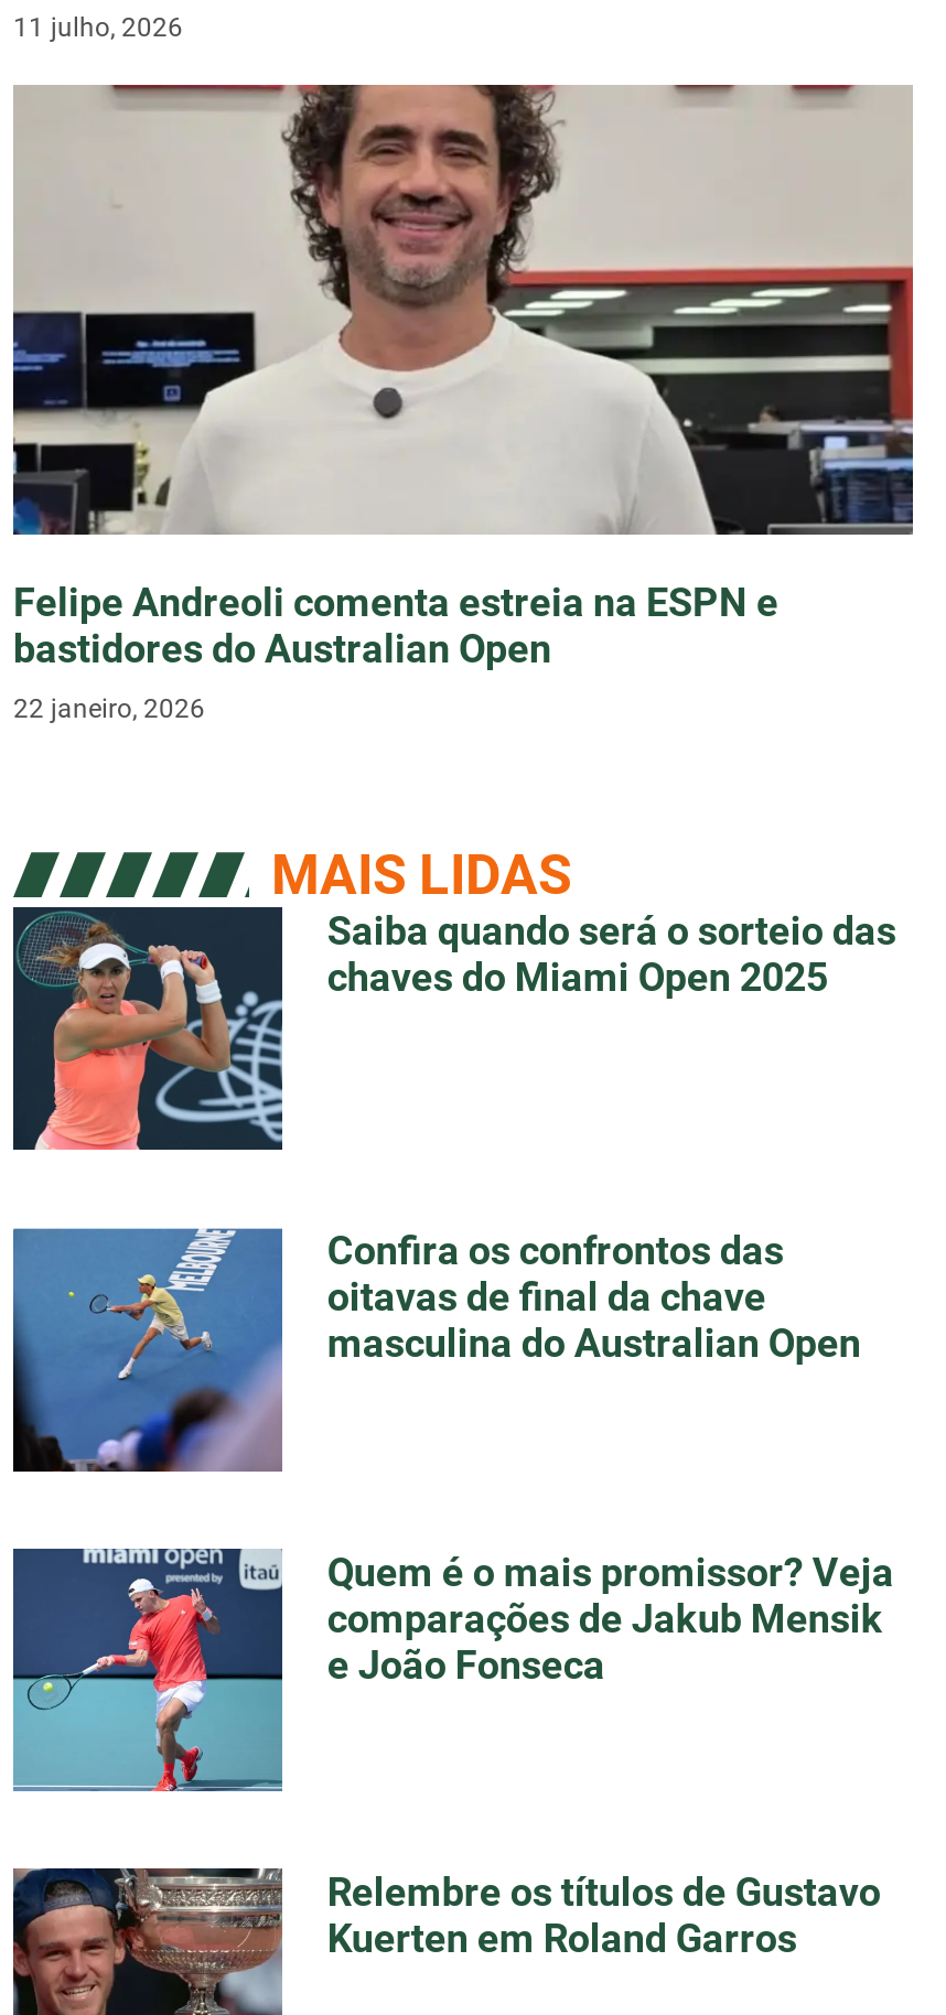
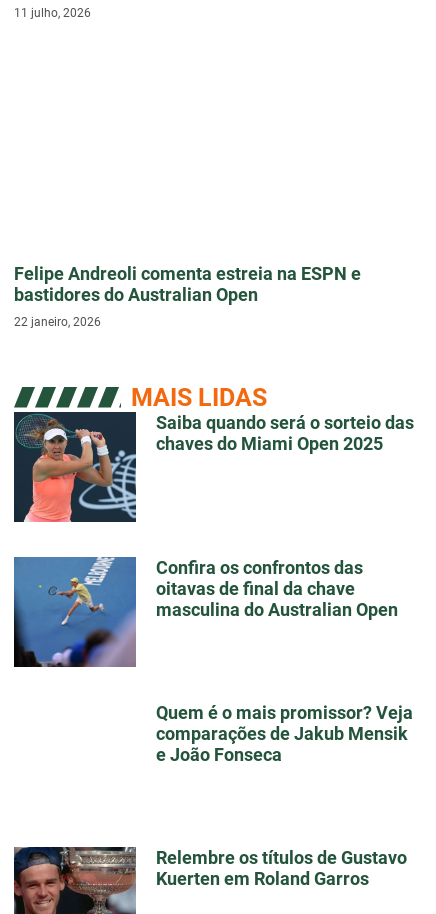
- [image]

- [image]
